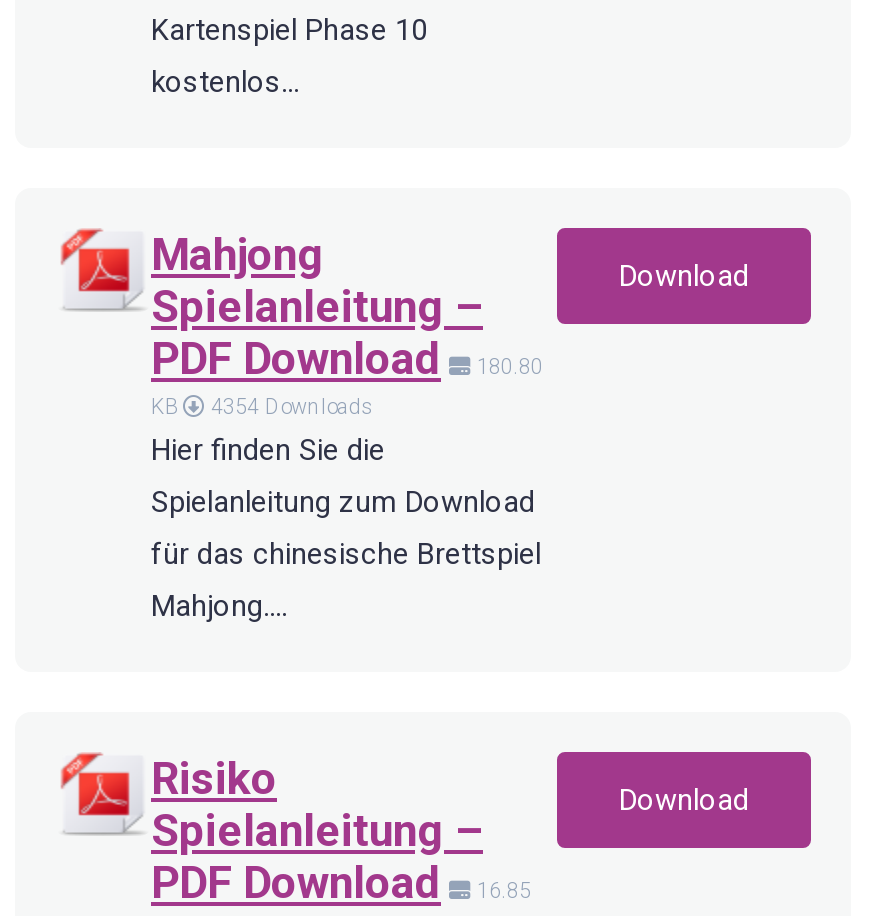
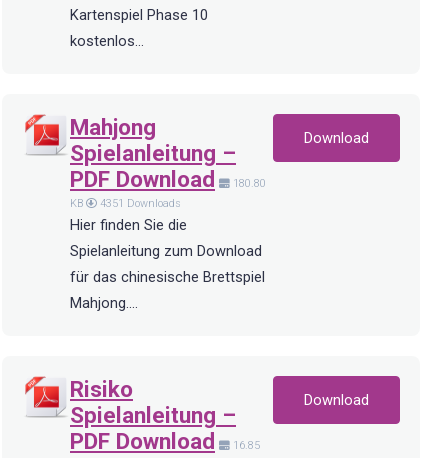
- KB 4354 Downloads
+ KB 4351 Downloads
